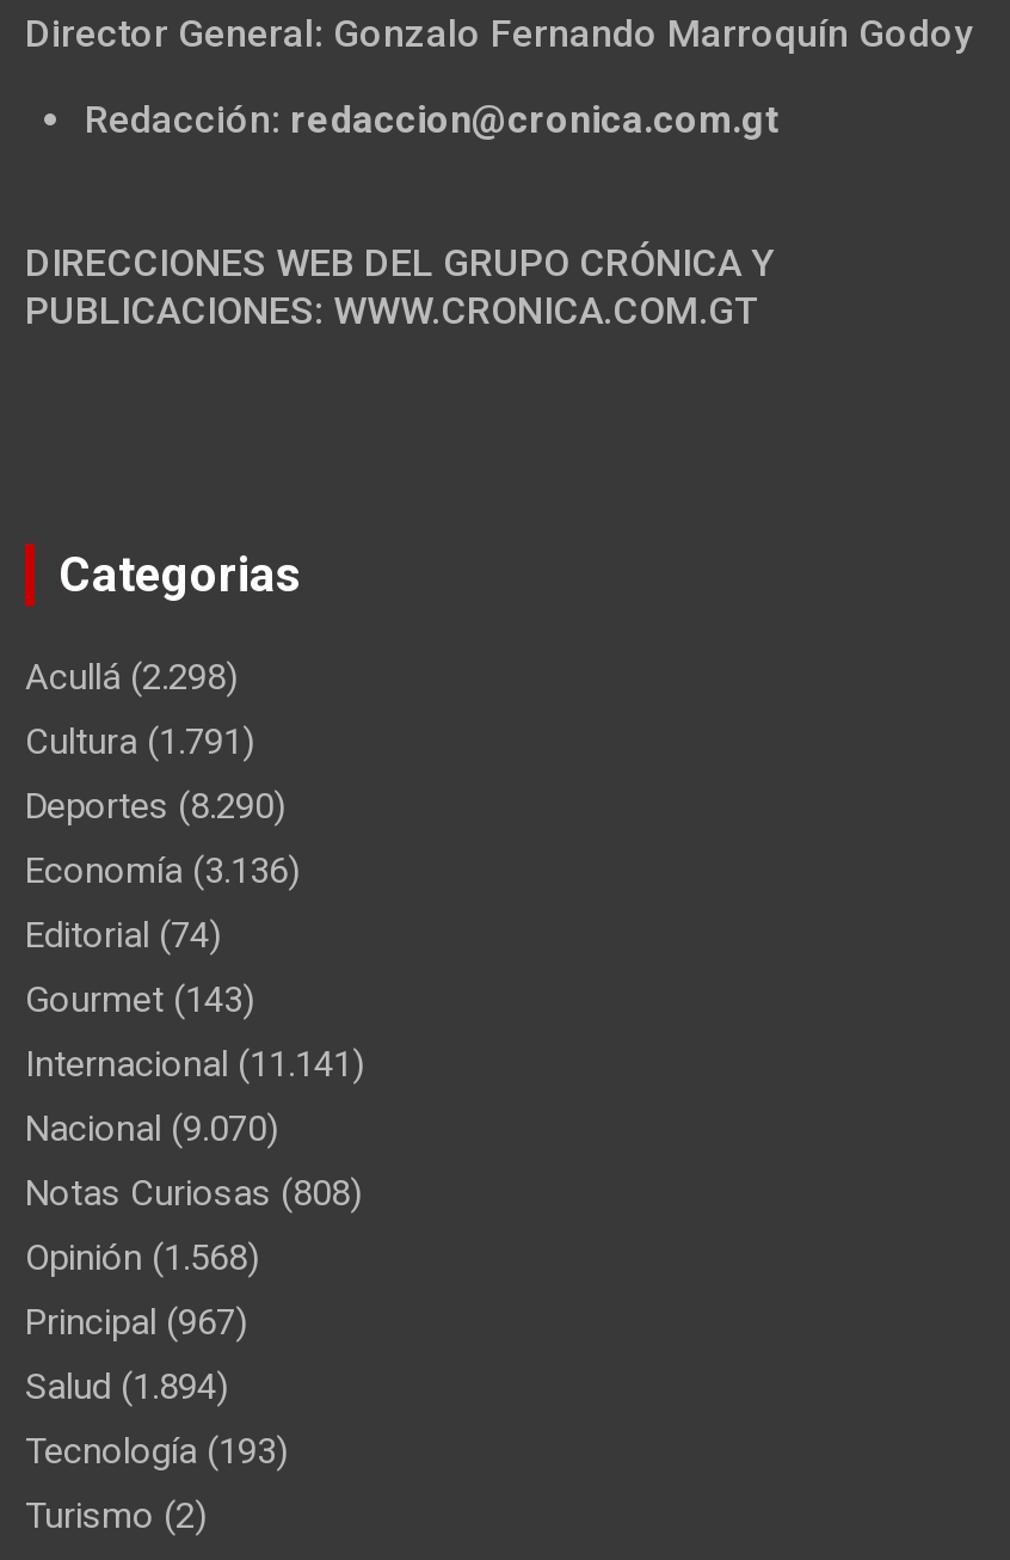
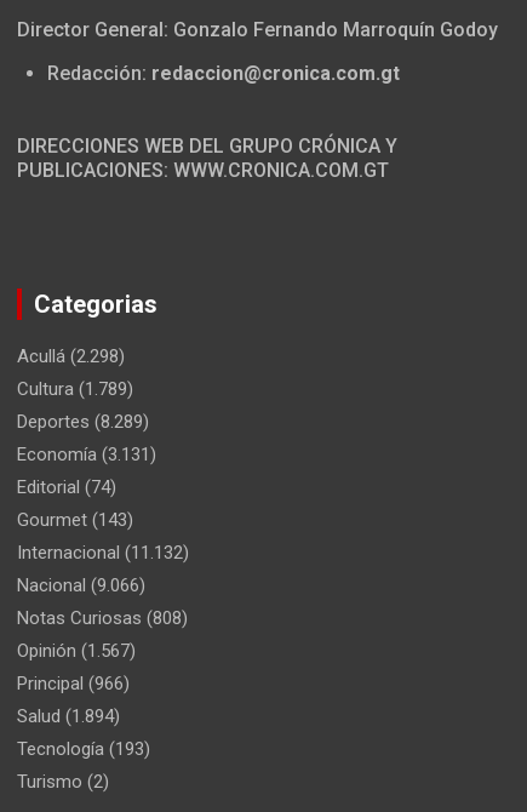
- Cultura (1.791)
+ Cultura (1.789)

- Deportes (8.290)
+ Deportes (8.289)

- Economía (3.136)
+ Economía (3.131)

- Internacional (11.141)
+ Internacional (11.132)

- Nacional (9.070)
+ Nacional (9.066)

- Opinión (1.568)
+ Opinión (1.567)

- Principal (967)
+ Principal (966)
